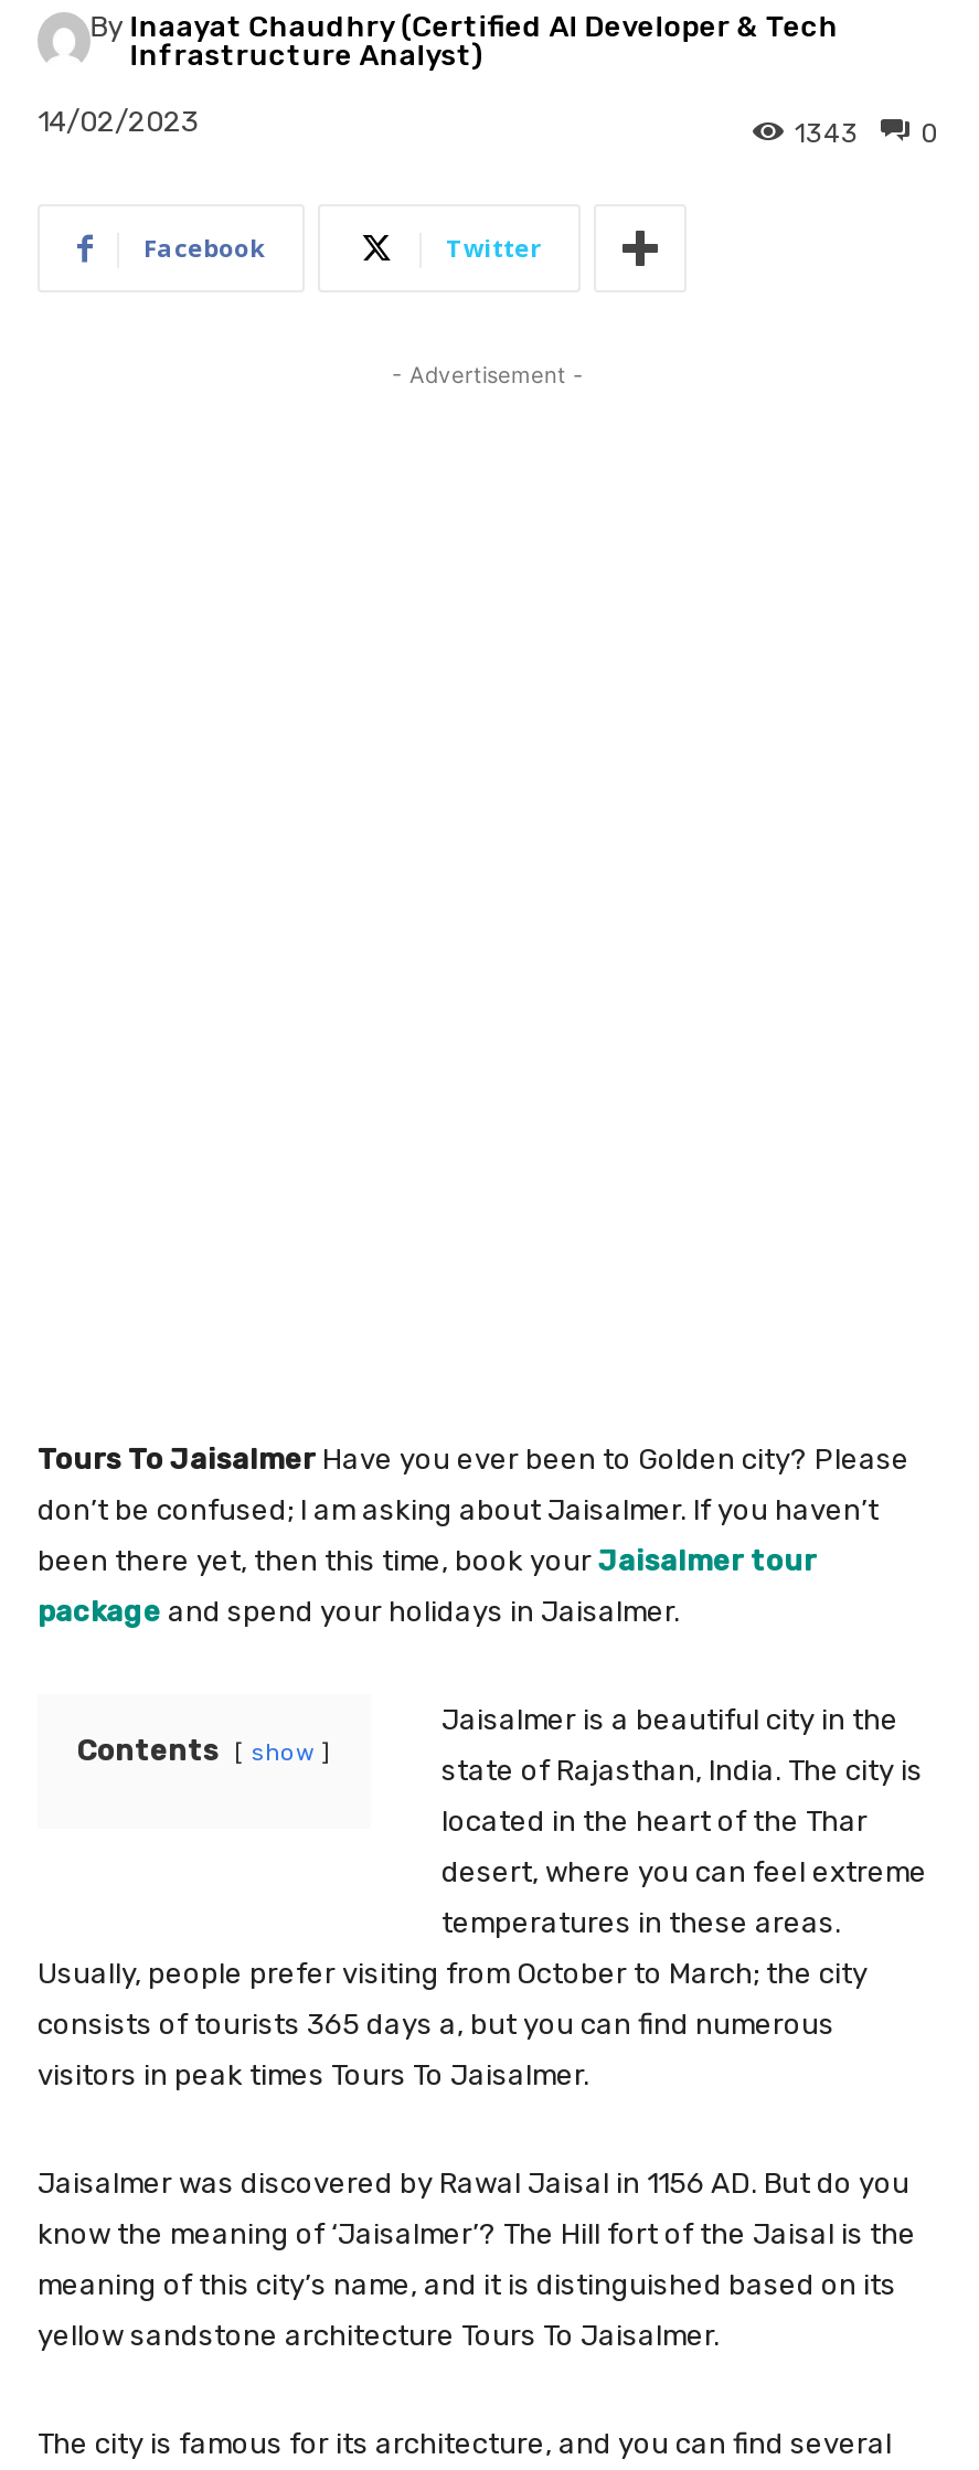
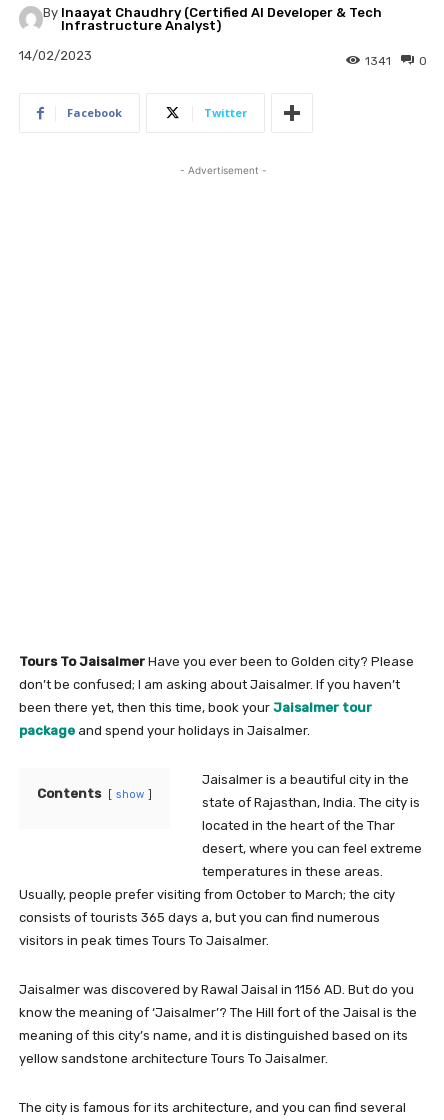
- 1343 0
+ 1341 0
